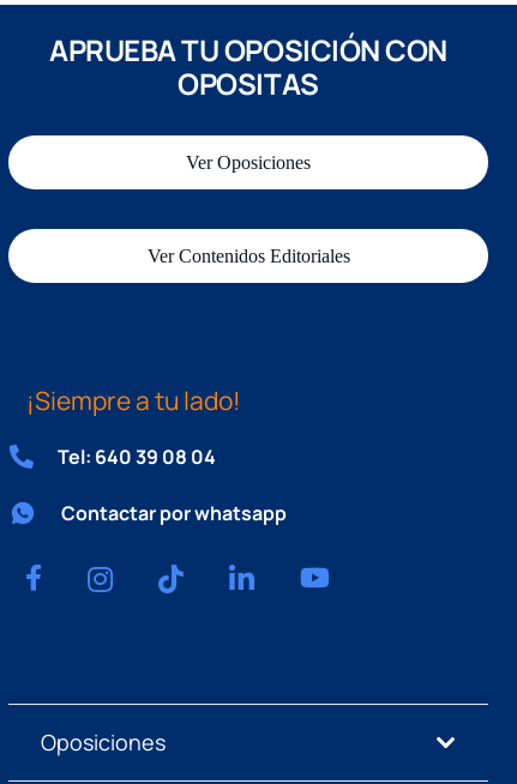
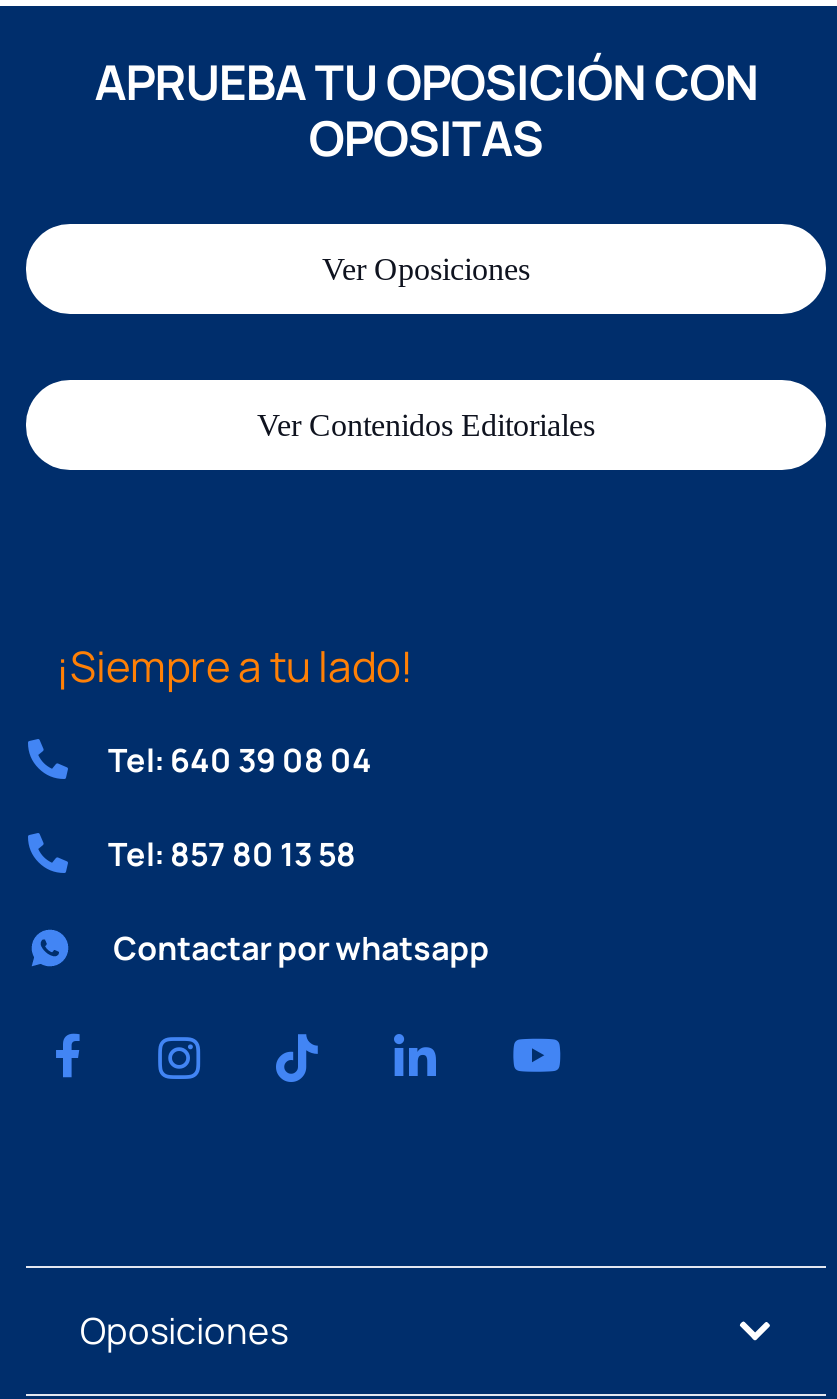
+ Tel: 857 80 13 58
